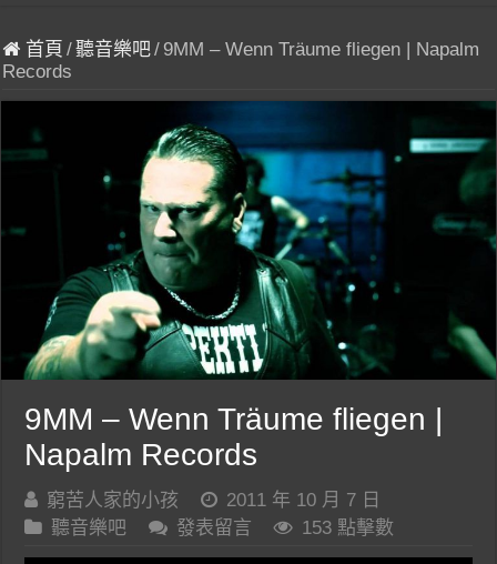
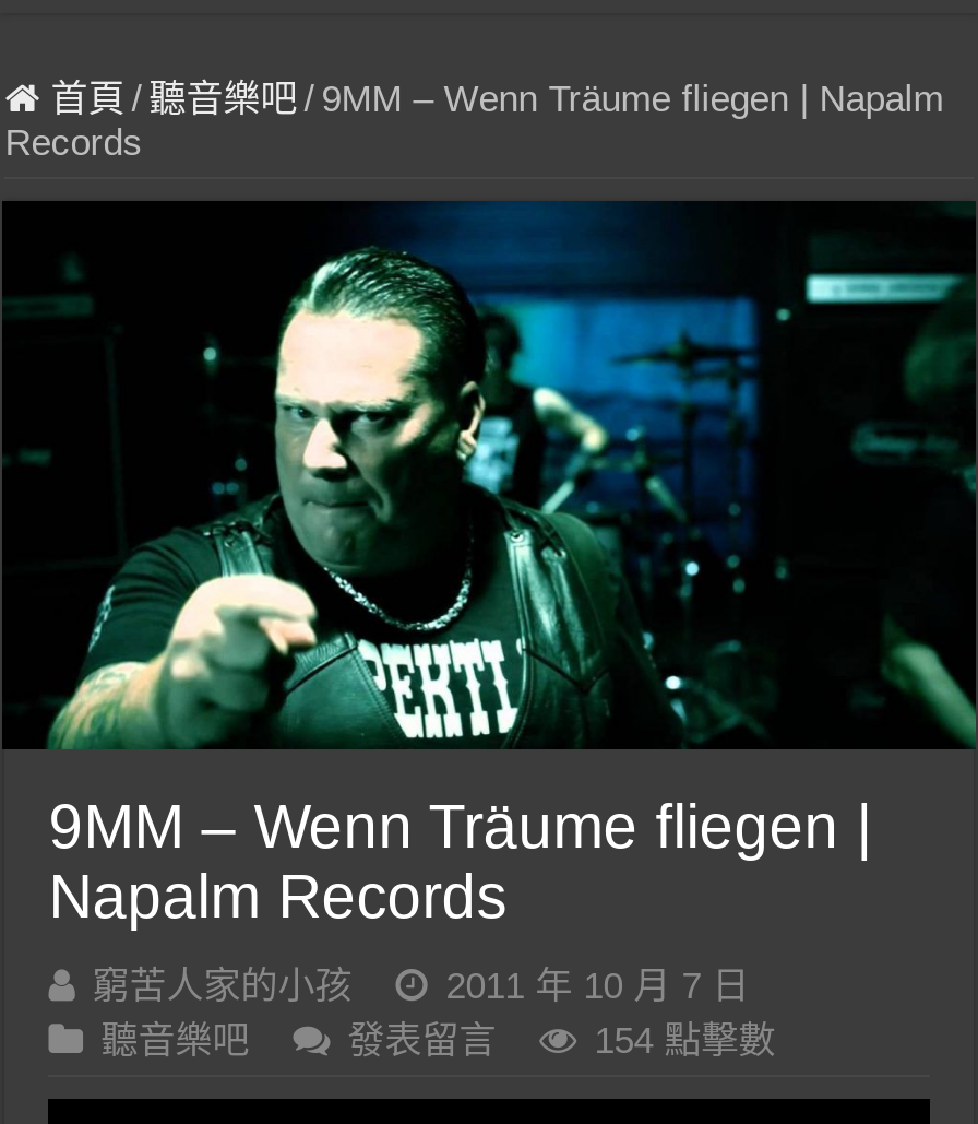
- 153 點擊數
+ 154 點擊數
